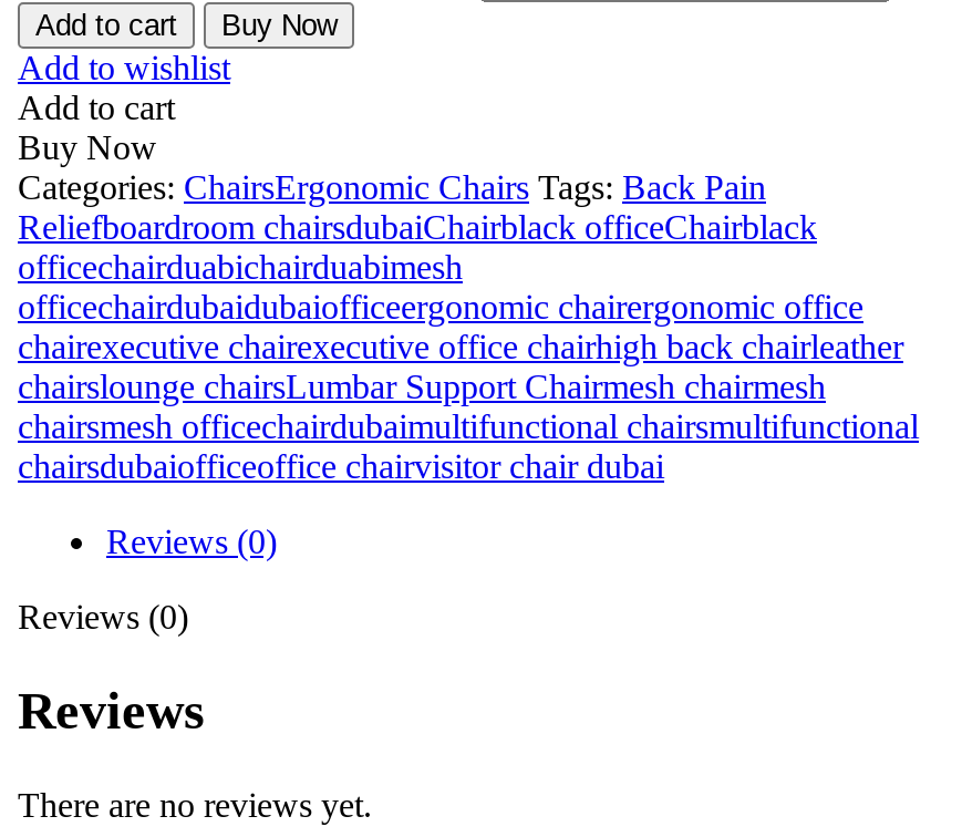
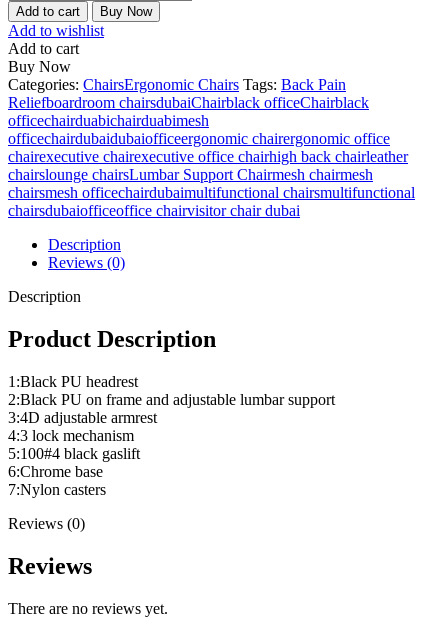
+ Description

+ Description
+ Product Description
+ 1:Black PU headrest
+ 2:Black PU on frame and adjustable lumbar support
+ 3:4D adjustable armrest
+ 4:3 lock mechanism
+ 5:100#4 black gaslift
+ 6:Chrome base
+ 7:Nylon casters
